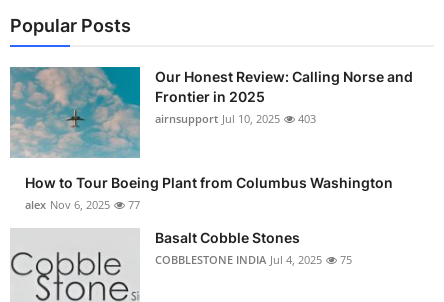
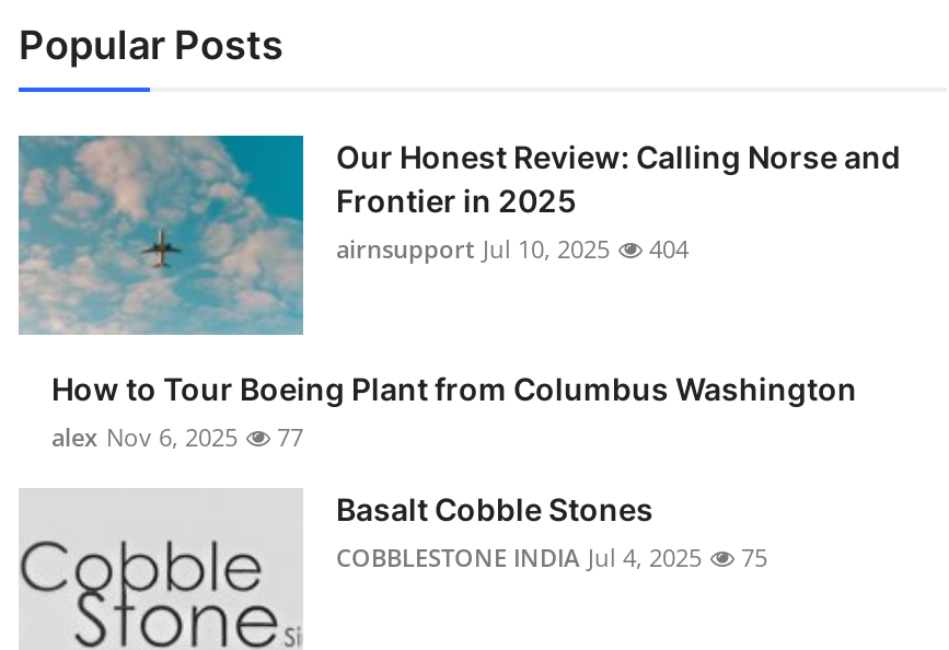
- airnsupport Jul 10, 2025 403
+ airnsupport Jul 10, 2025 404
